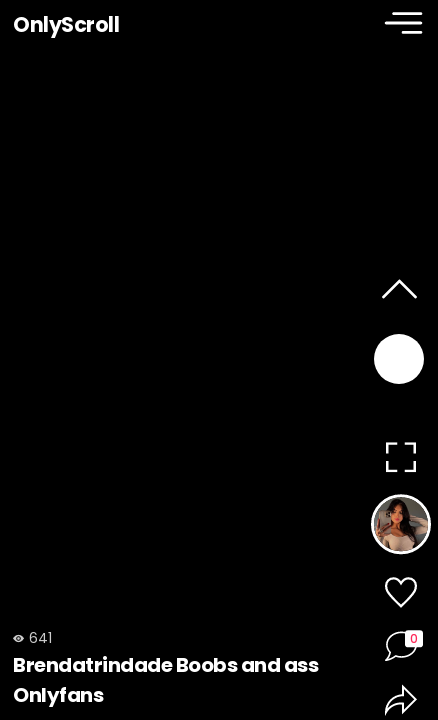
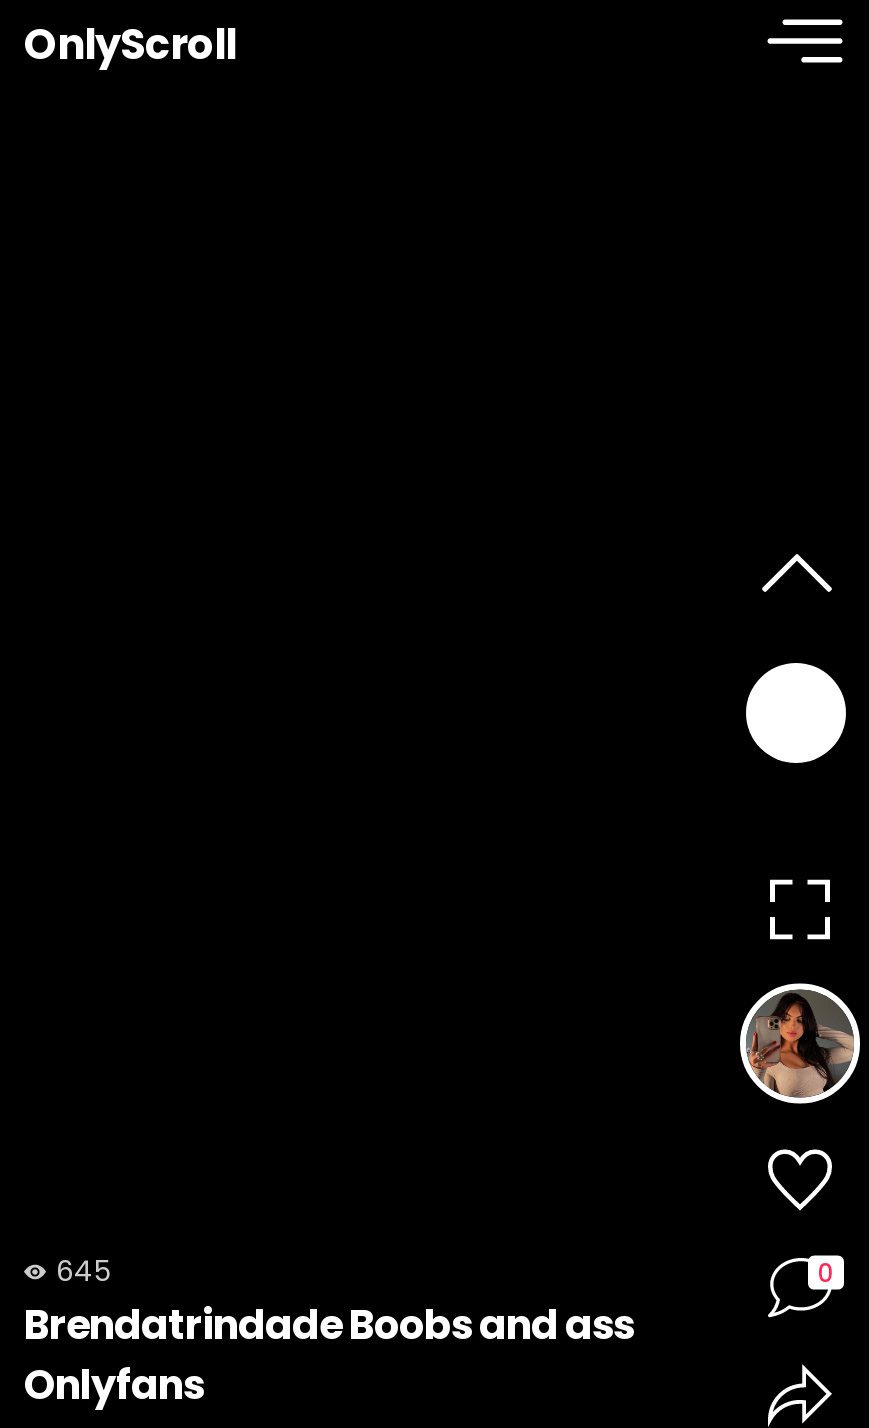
- 641
+ 645
